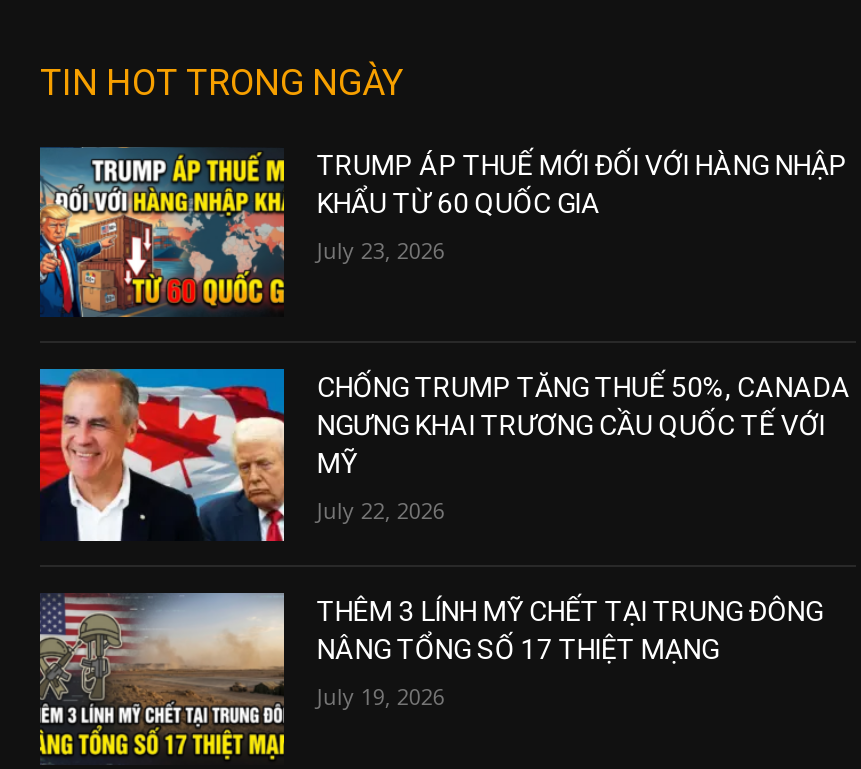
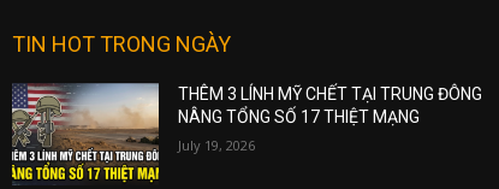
- [image]
- TRUMP ÁP THUẾ MỚI ĐỐI VỚI HÀNG NHẬP
- KHẨU TỪ 60 QUỐC GIA
- July 23, 2026

- [image]
- CHỐNG TRUMP TĂNG THUẾ 50%, CANADA
- NGƯNG KHAI TRƯƠNG CẦU QUỐC TẾ VỚI
- MỸ
- July 22, 2026
